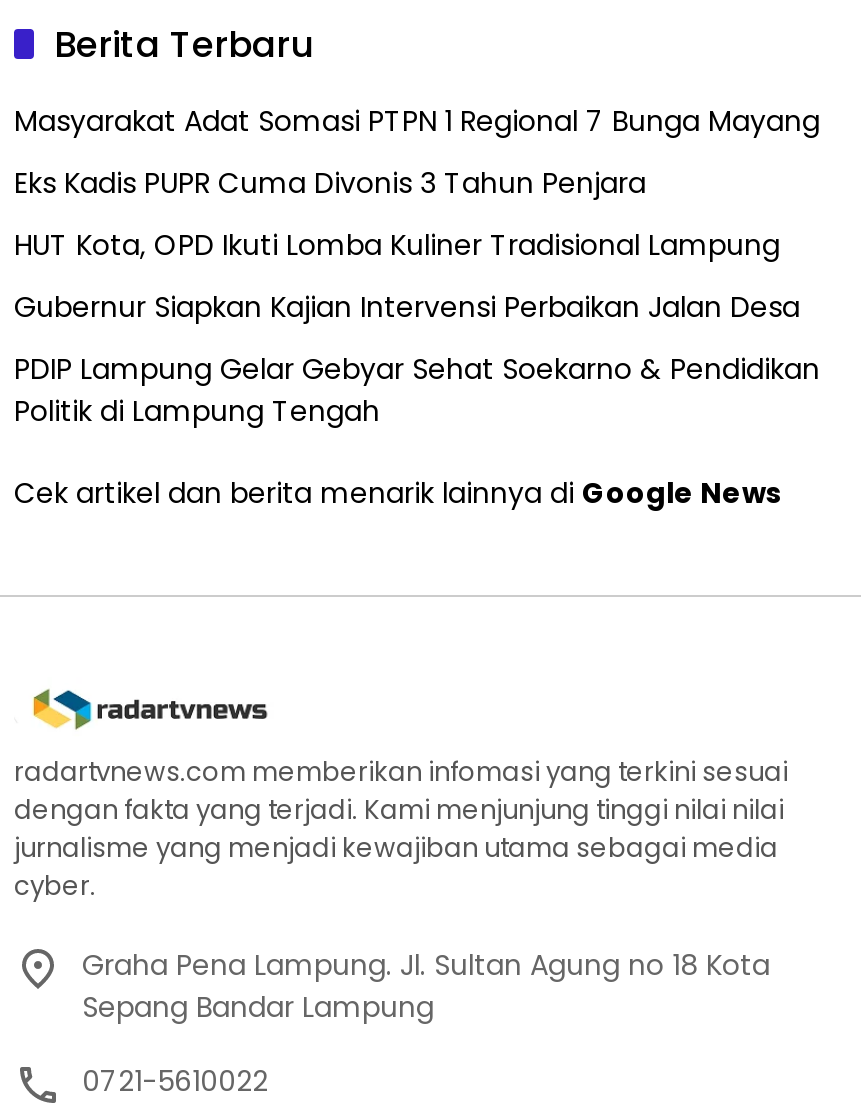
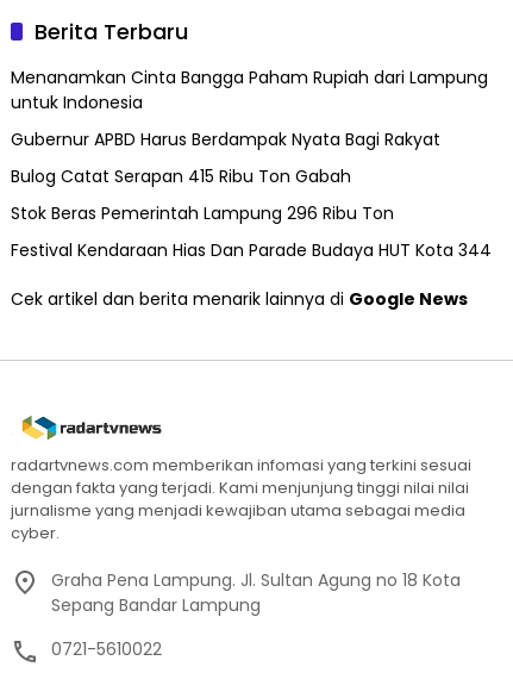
- Masyarakat Adat Somasi PTPN 1 Regional 7 Bunga Mayang
+ Menanamkan Cinta Bangga Paham Rupiah dari Lampung
+ untuk Indonesia

- Eks Kadis PUPR Cuma Divonis 3 Tahun Penjara
+ Gubernur APBD Harus Berdampak Nyata Bagi Rakyat

- HUT Kota, OPD Ikuti Lomba Kuliner Tradisional Lampung
+ Bulog Catat Serapan 415 Ribu Ton Gabah

- Gubernur Siapkan Kajian Intervensi Perbaikan Jalan Desa
+ Stok Beras Pemerintah Lampung 296 Ribu Ton

- PDIP Lampung Gelar Gebyar Sehat Soekarno & Pendidikan
- Politik di Lampung Tengah
+ Festival Kendaraan Hias Dan Parade Budaya HUT Kota 344
